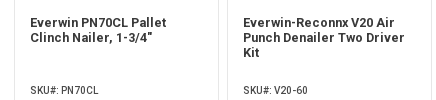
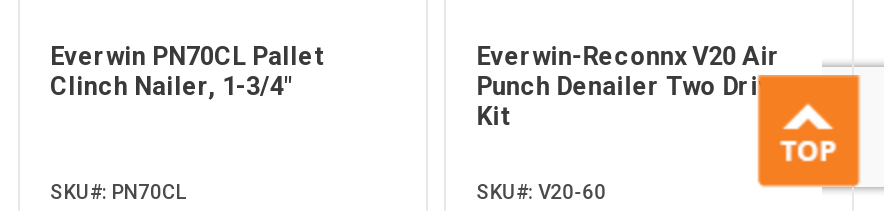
+ [image]
